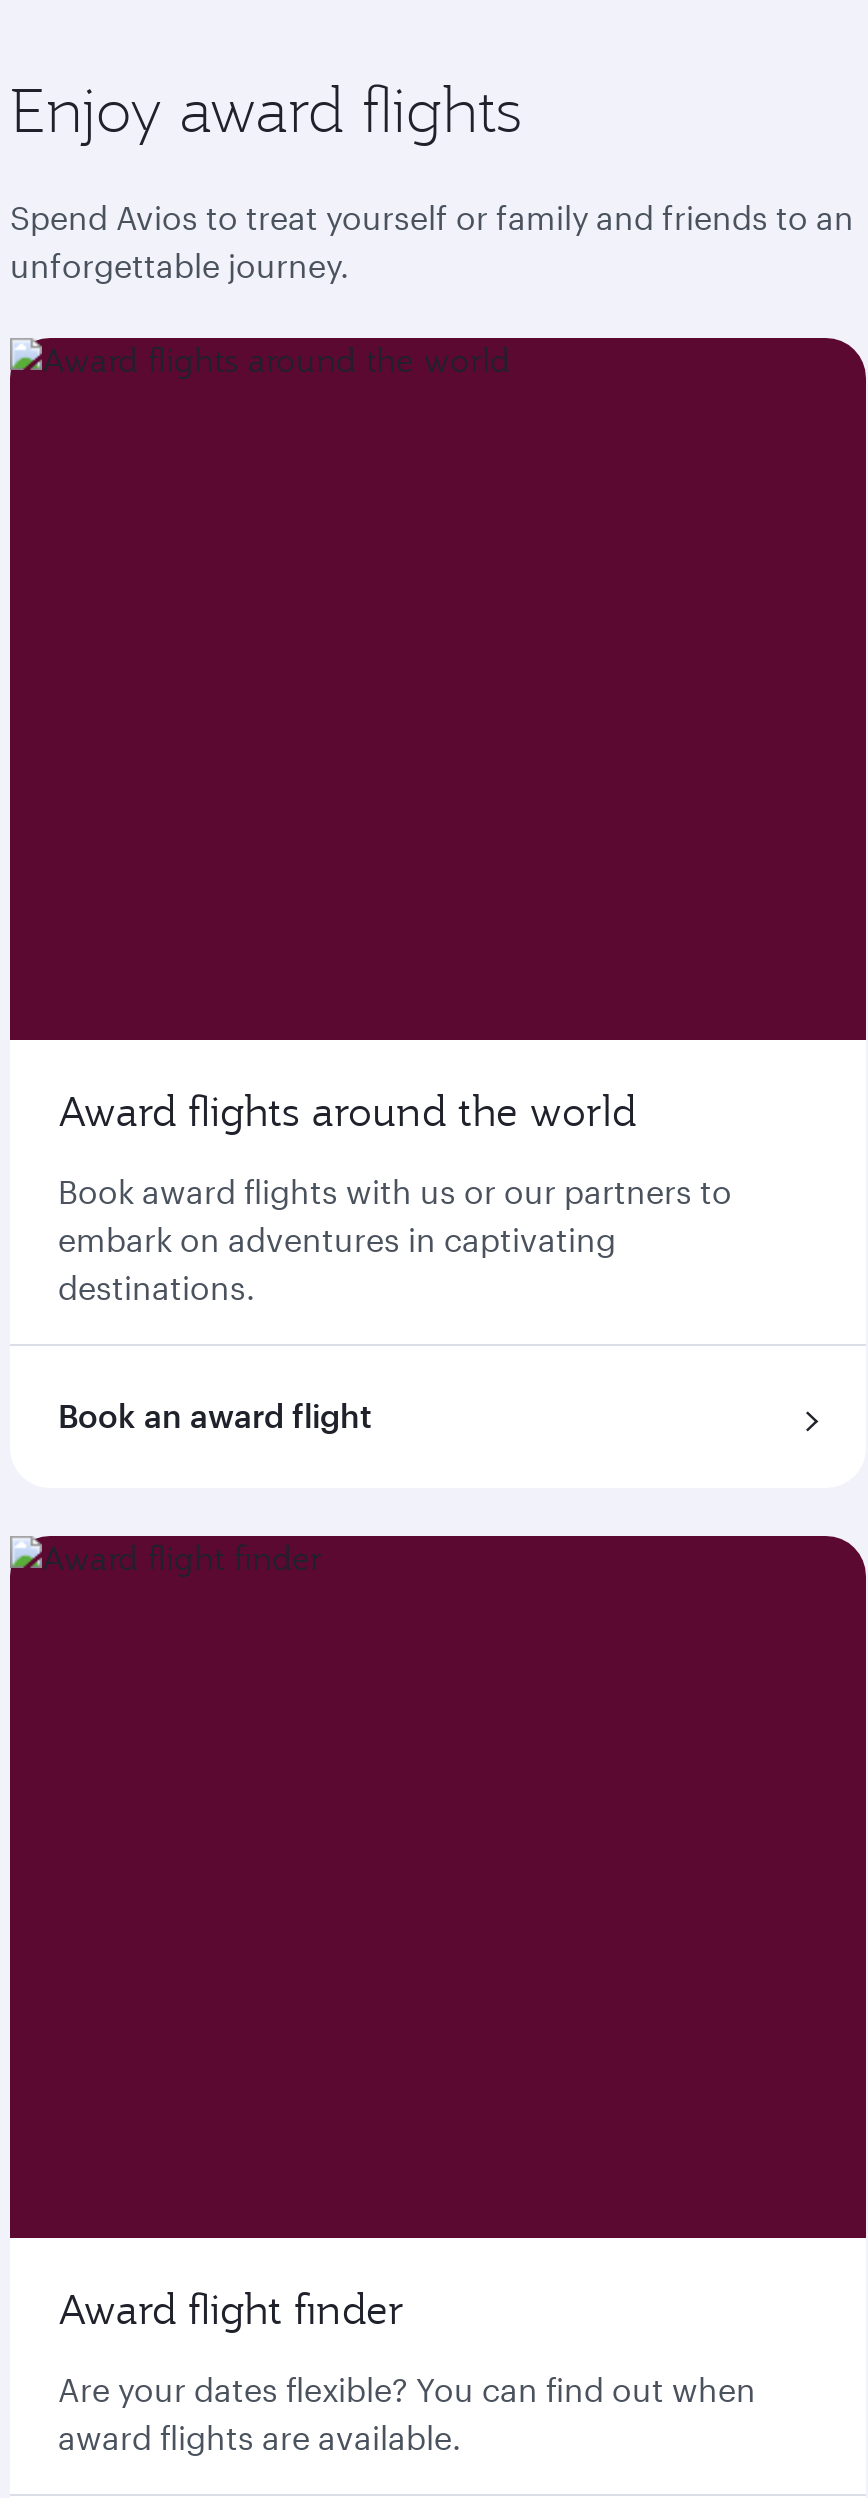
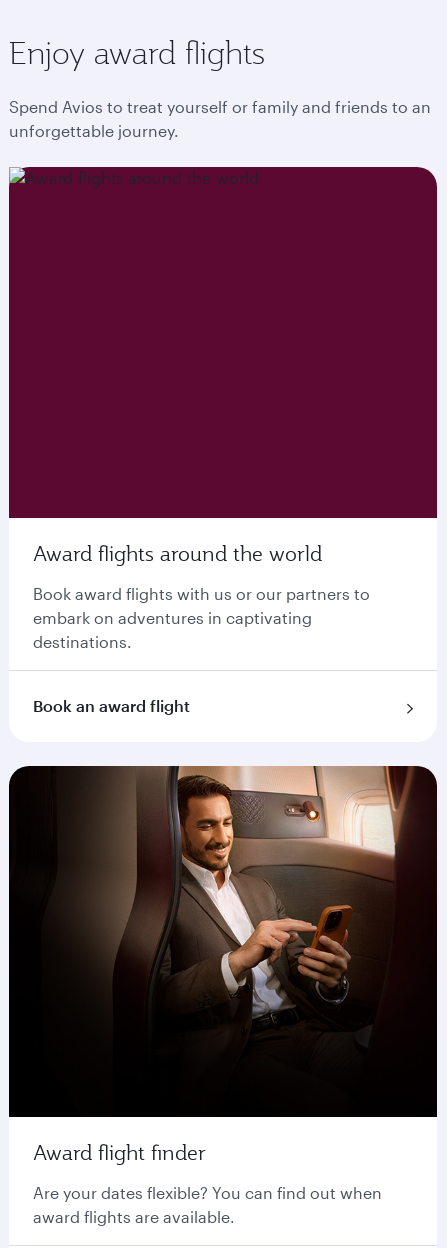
+ [image]
